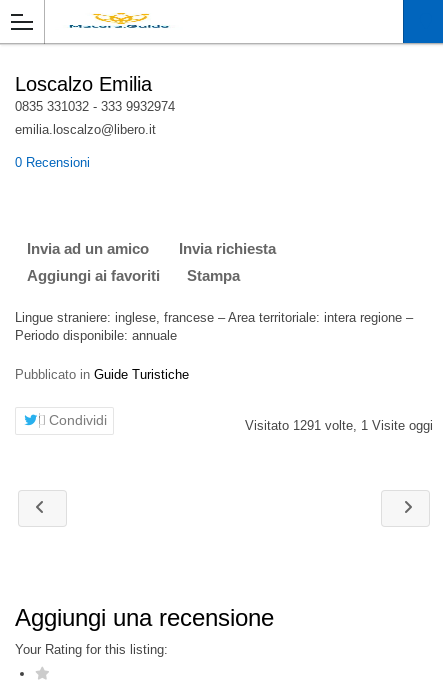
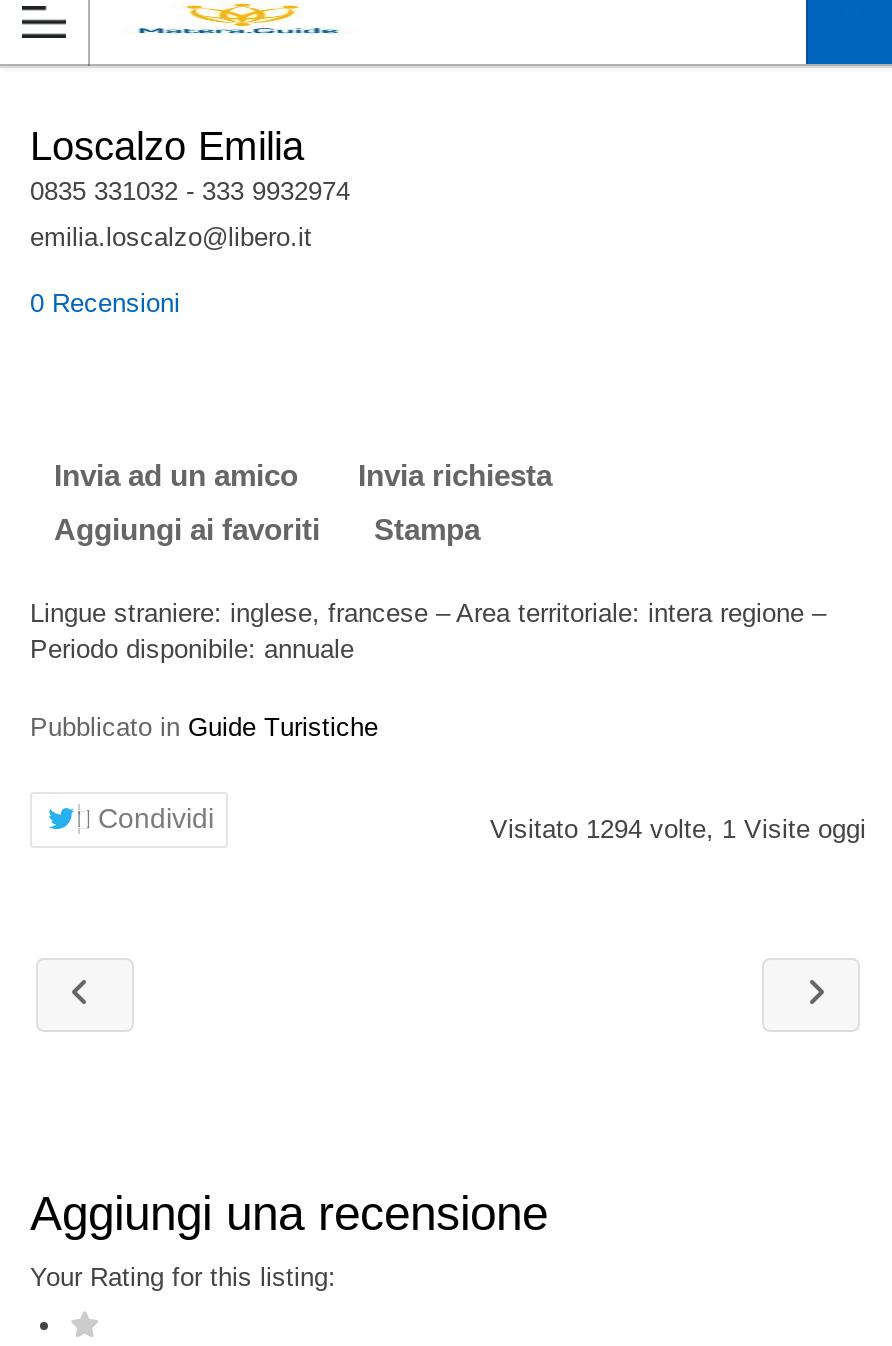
- Visitato 1291 volte, 1 Visite oggi
+ Visitato 1294 volte, 1 Visite oggi
